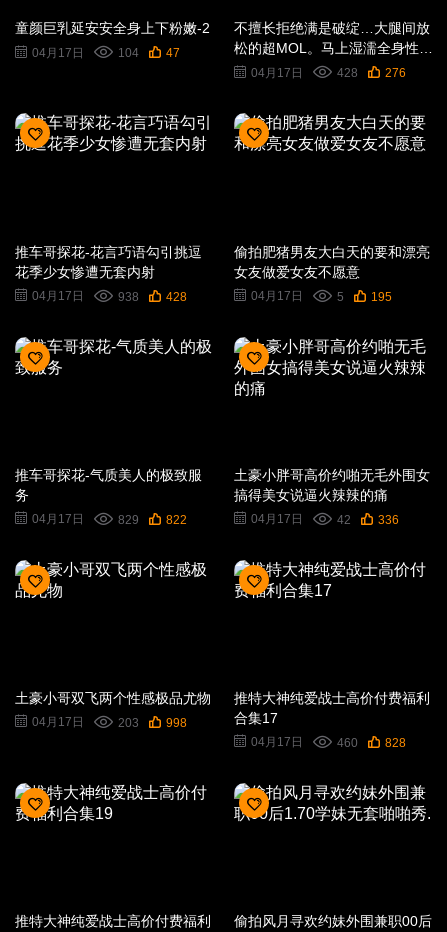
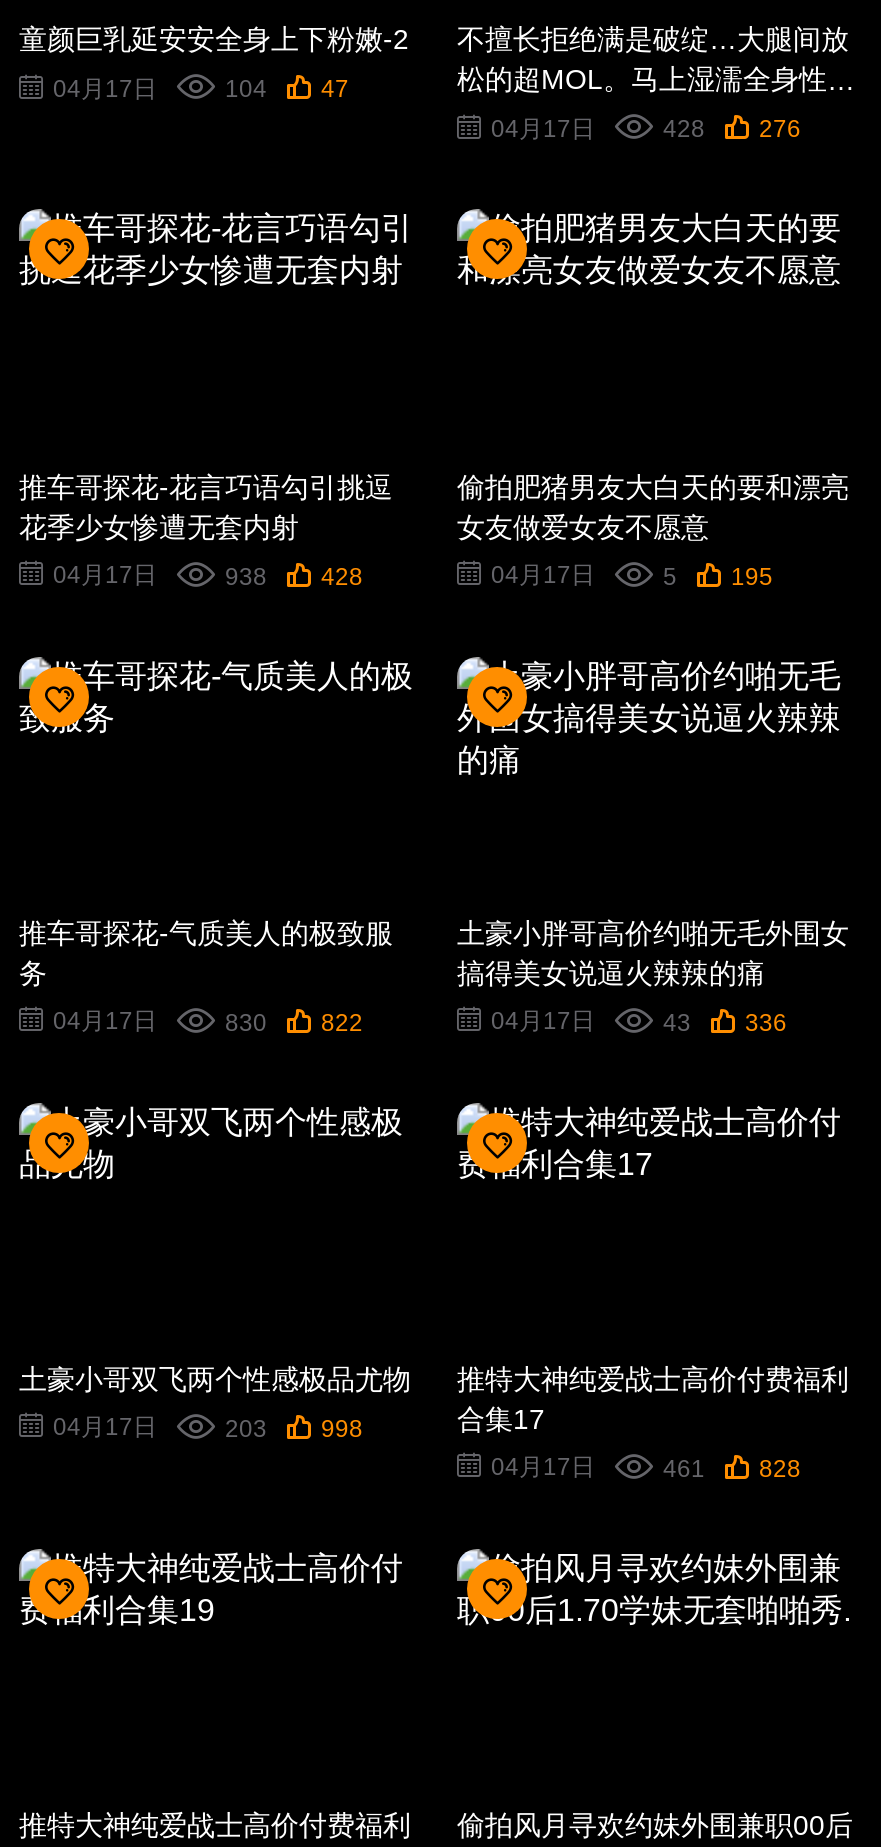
- 829 822
+ 830 822

- 42 336
+ 43 336

- 460 828
+ 461 828
